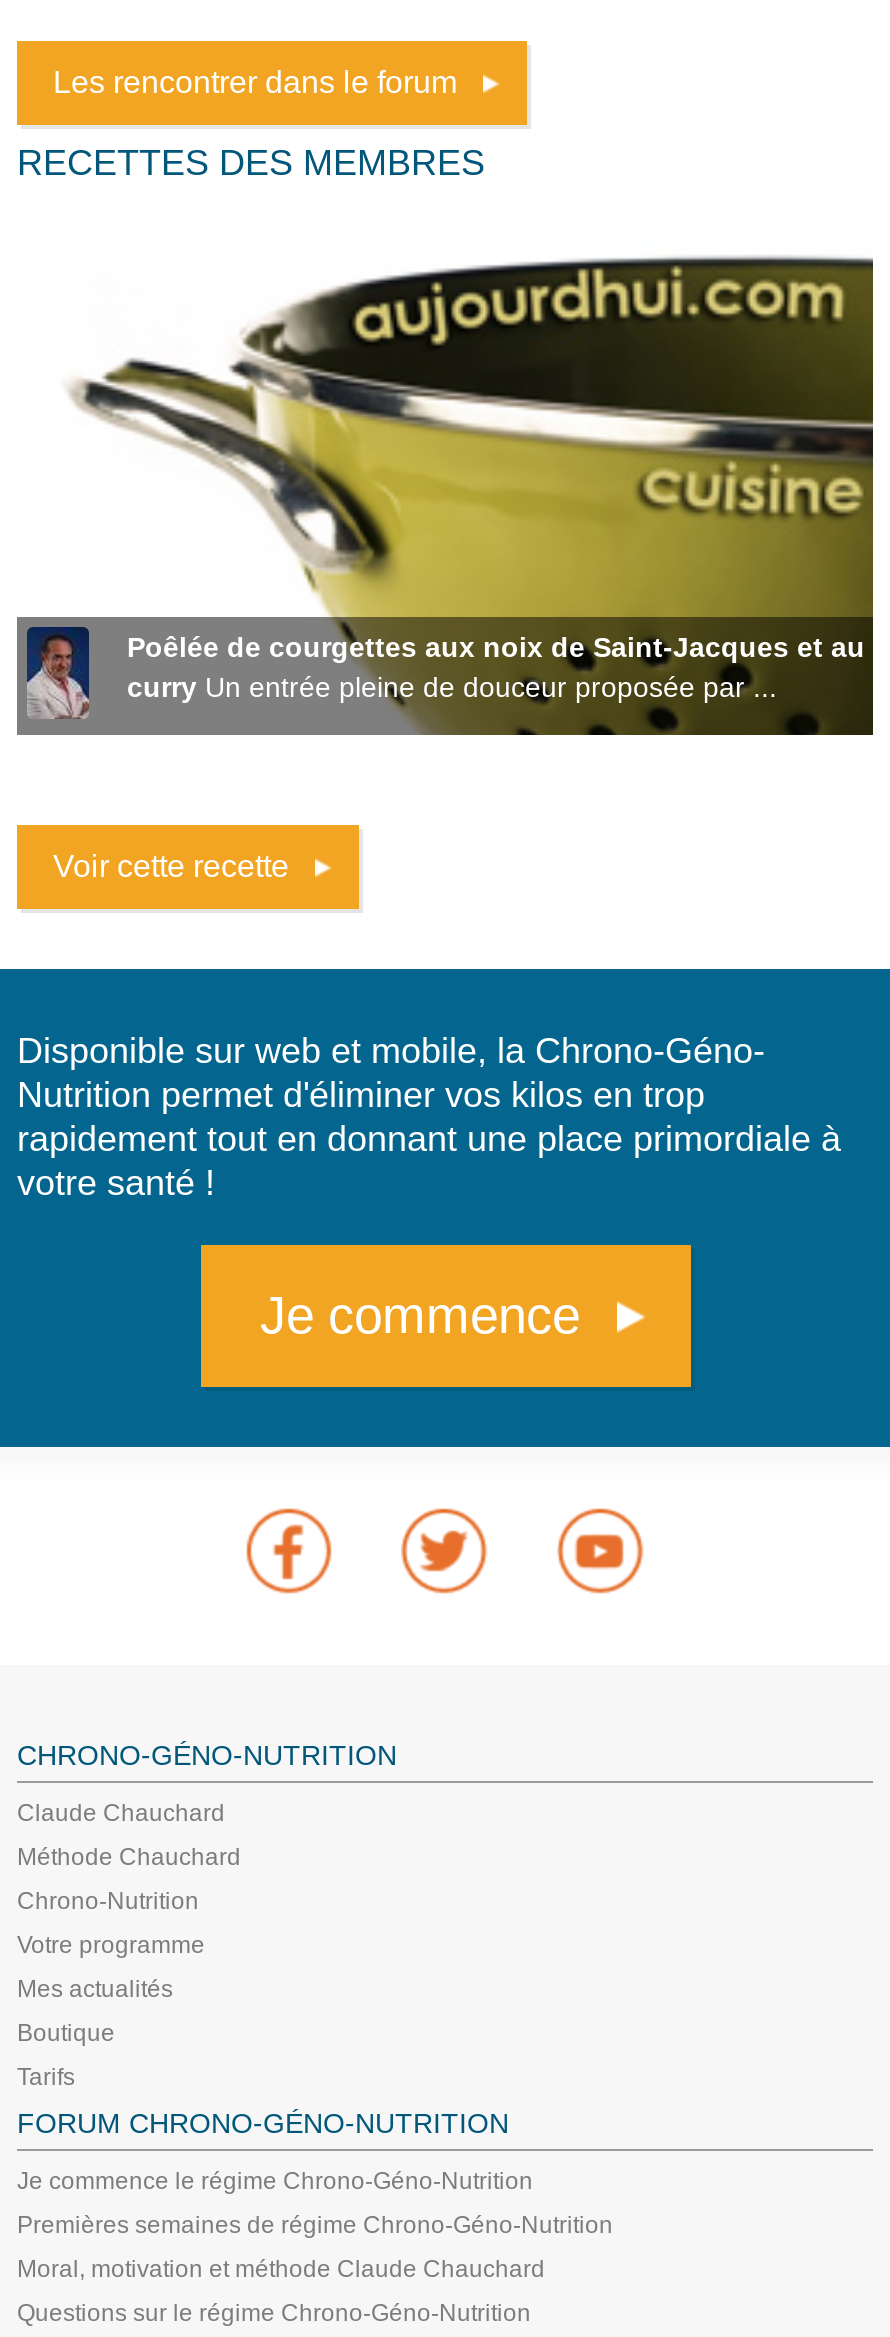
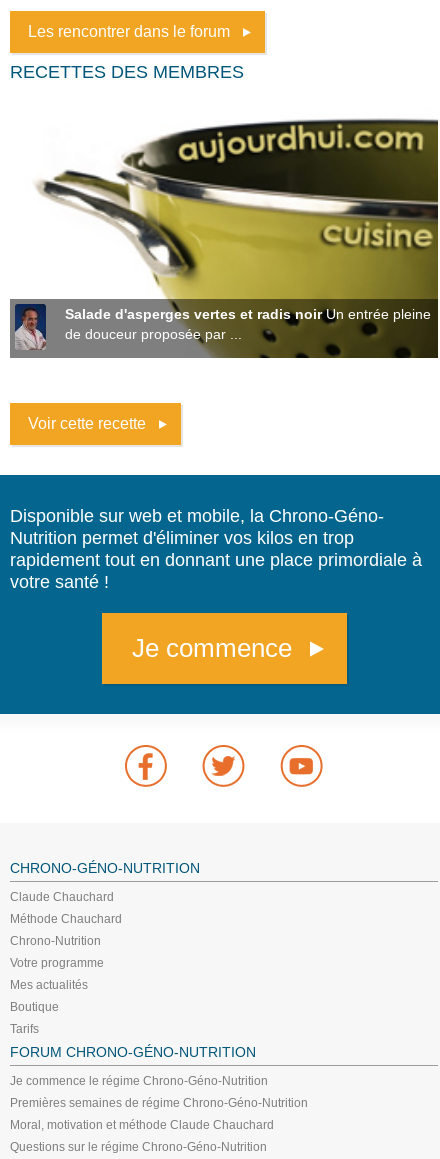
- Poêlée de courgettes aux noix de Saint-Jacques et au
- curry Un entrée pleine de douceur proposée par ...
+ Salade d'asperges vertes et radis noir Un entrée pleine
+ de douceur proposée par ...
